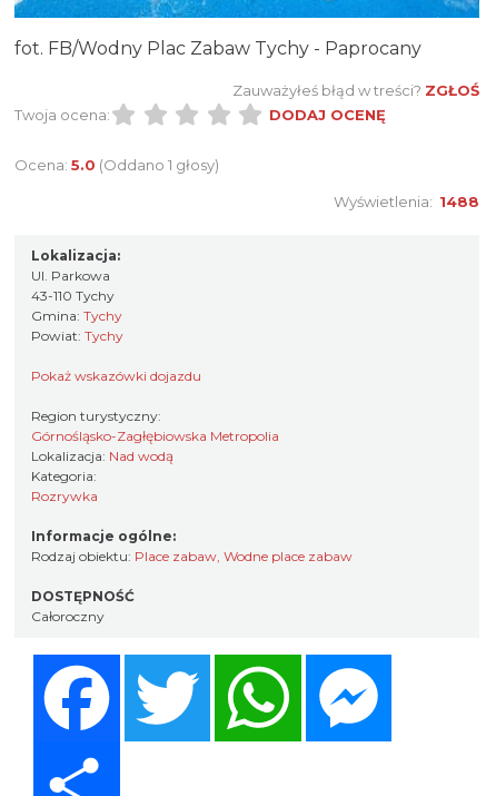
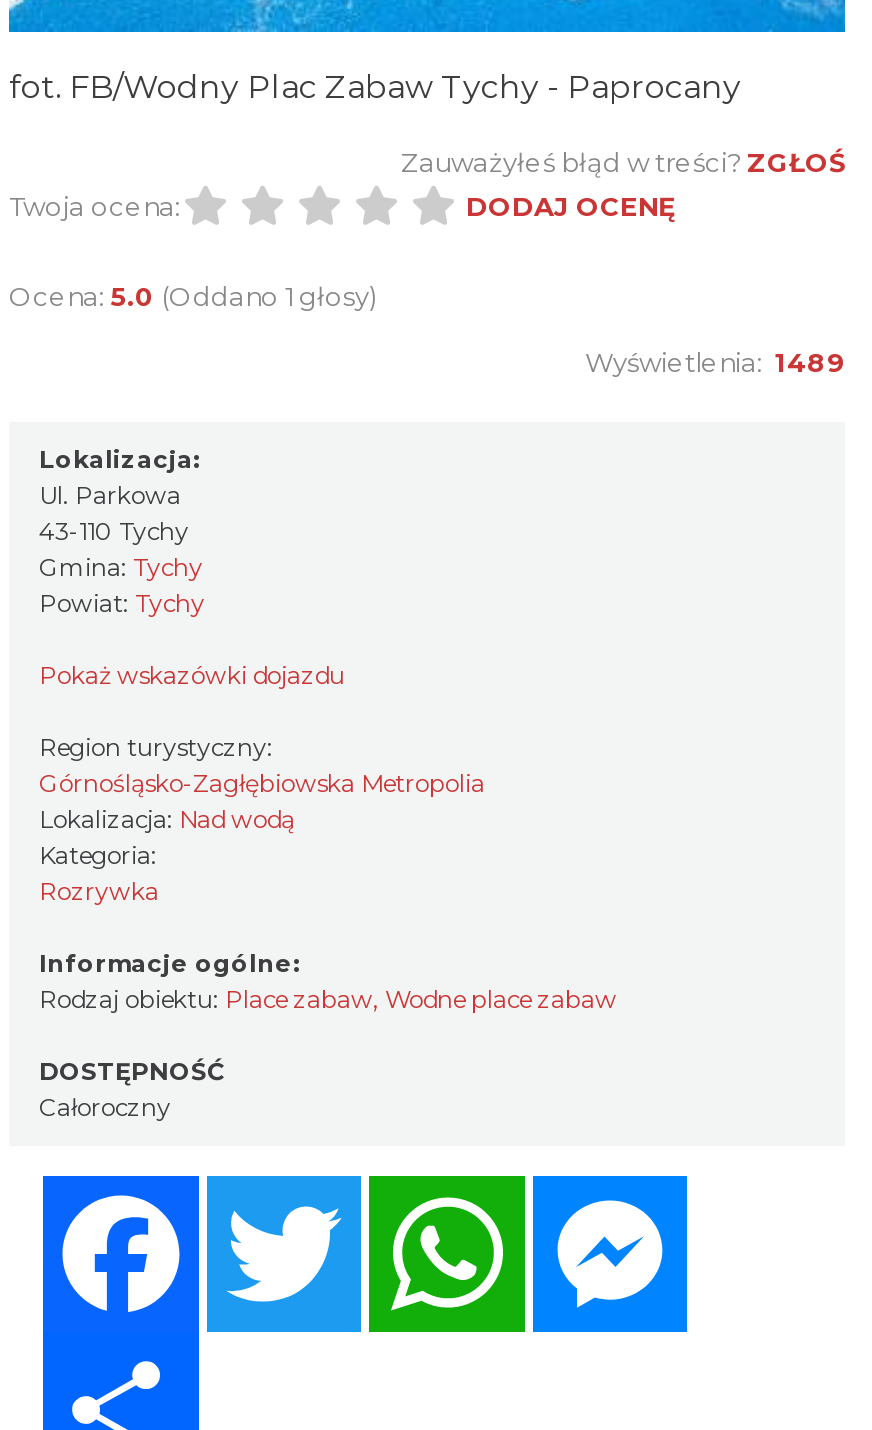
- Wyświetlenia: 1488
+ Wyświetlenia: 1489
